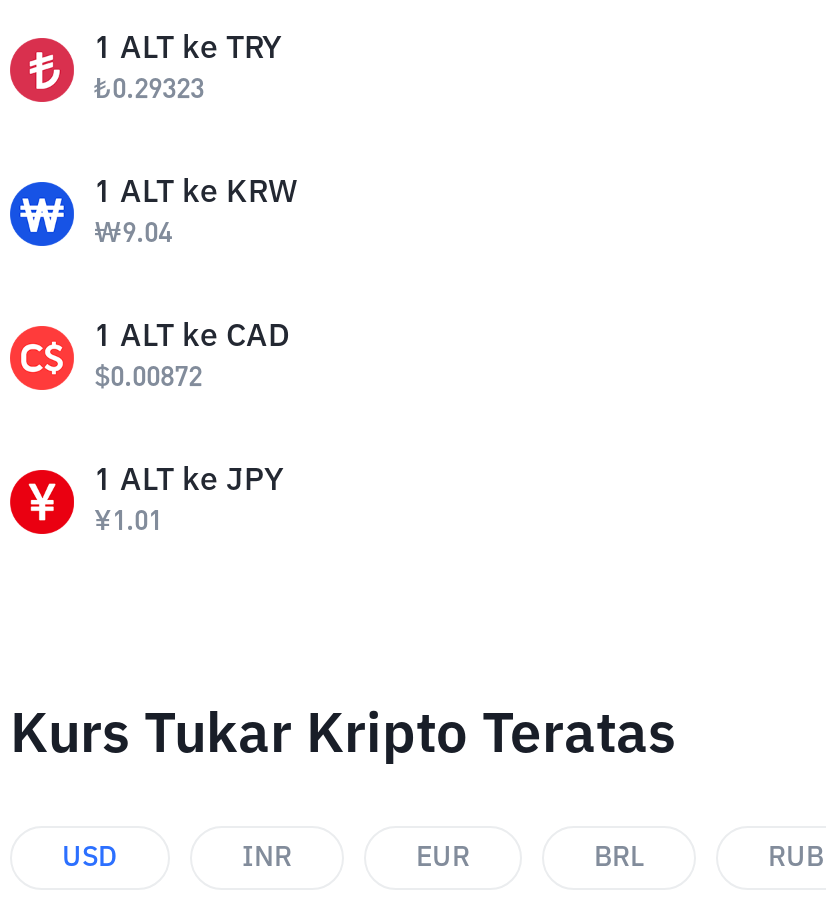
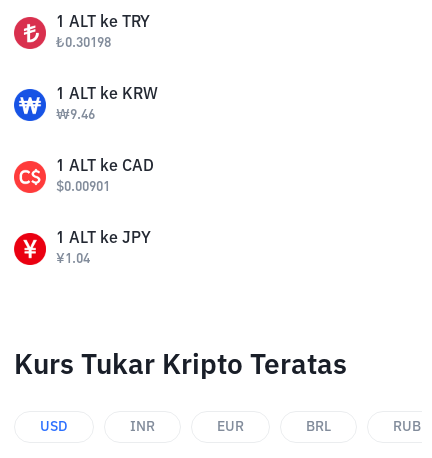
- ₺0.29323
+ ₺0.30198

- ₩9.04
+ ₩9.46

- $0.00872
+ $0.00901

- ¥1.01
+ ¥1.04
